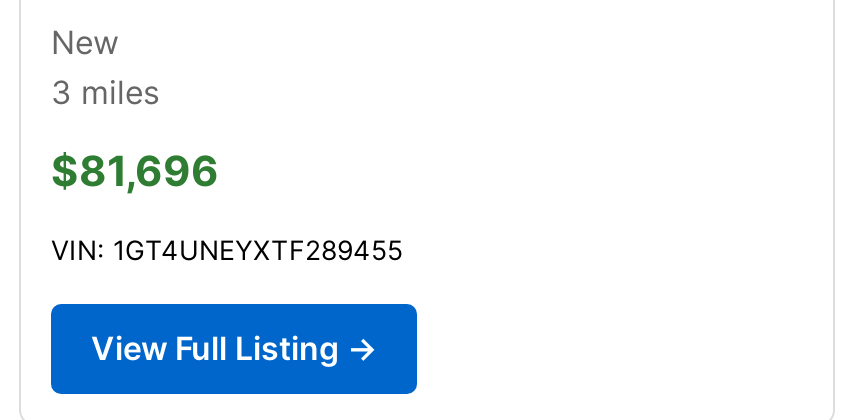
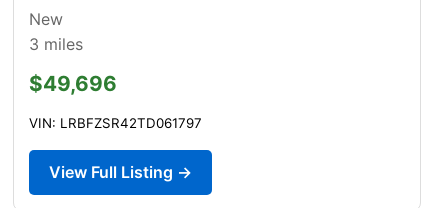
- $81,696
+ $49,696

- VIN: 1GT4UNEYXTF289455
+ VIN: LRBFZSR42TD061797
